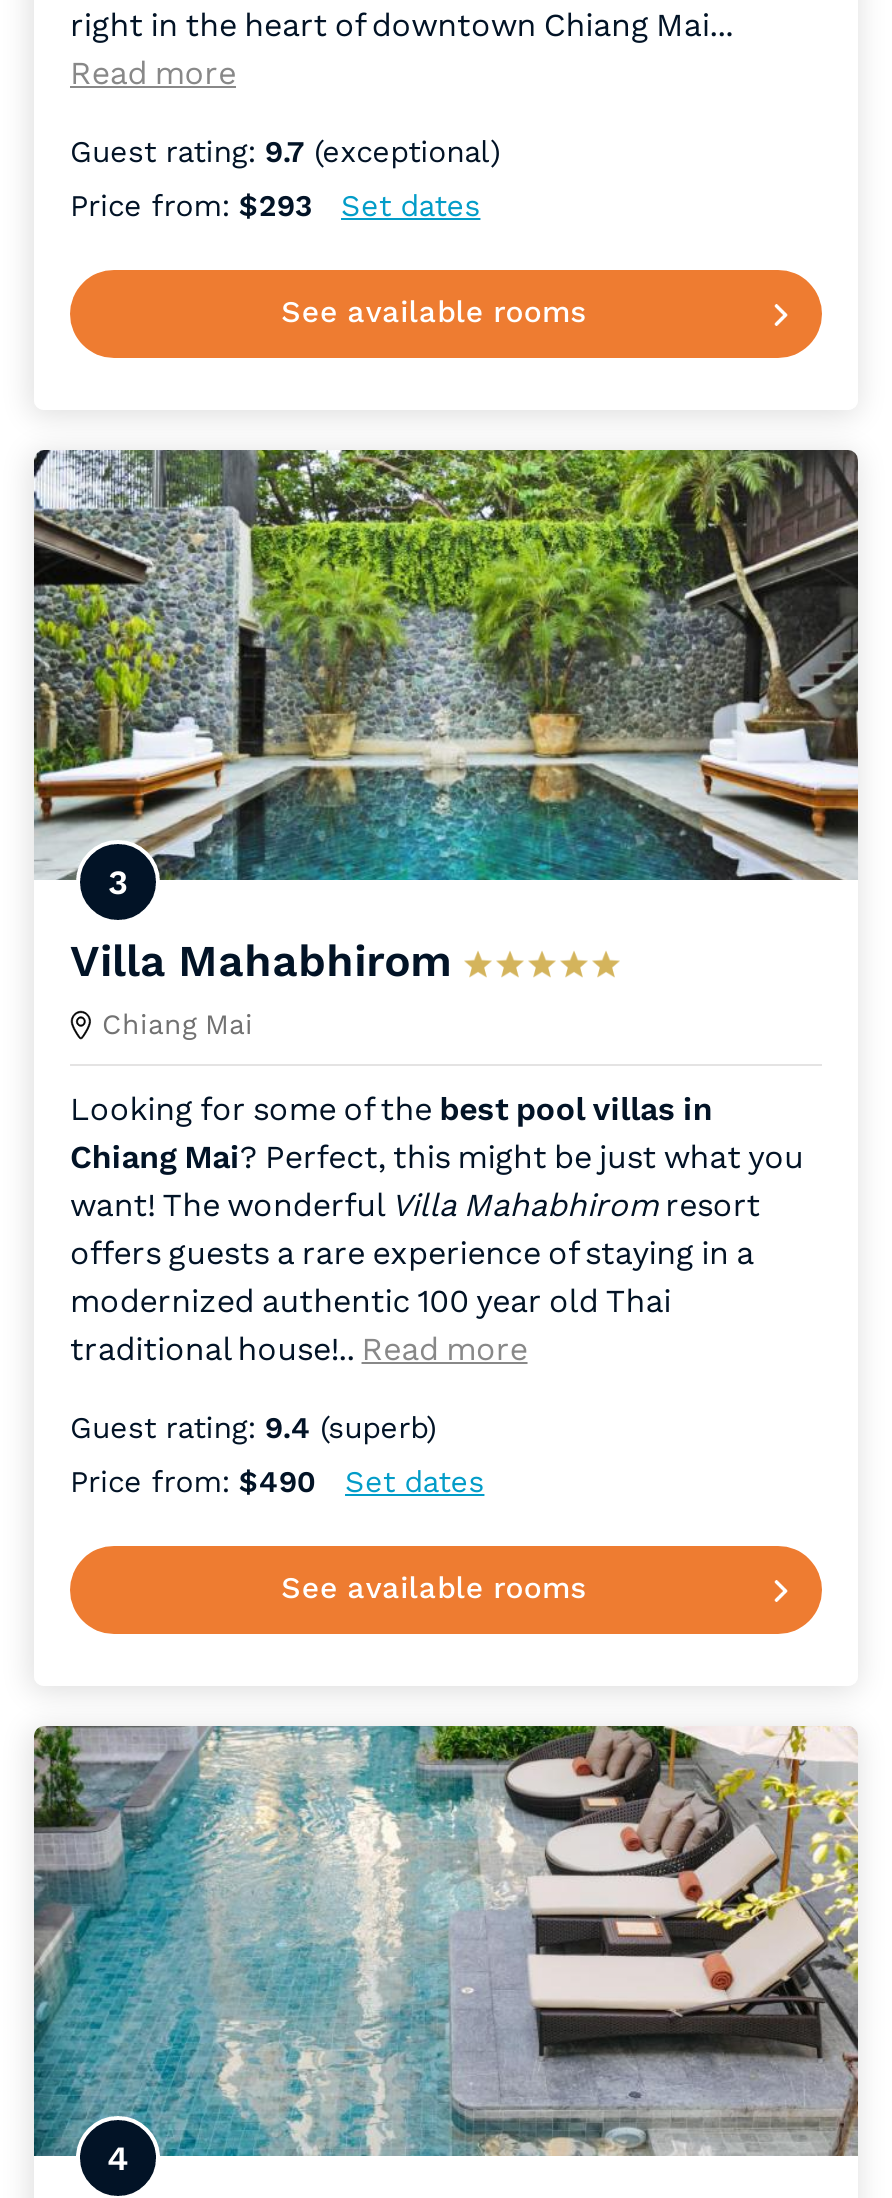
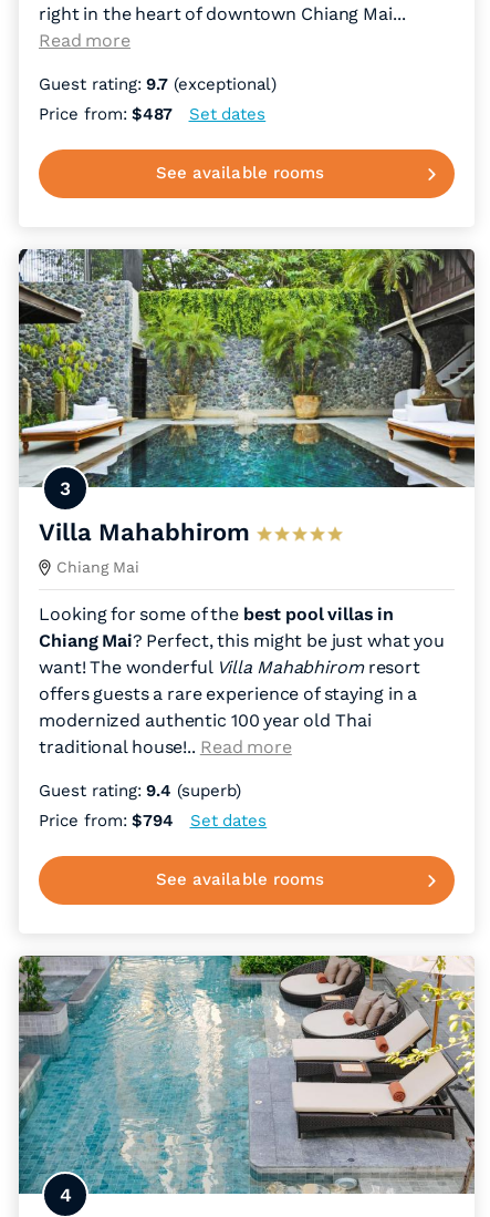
- Price from: $293 Set dates
+ Price from: $487 Set dates

- Price from: $490 Set dates
+ Price from: $794 Set dates
